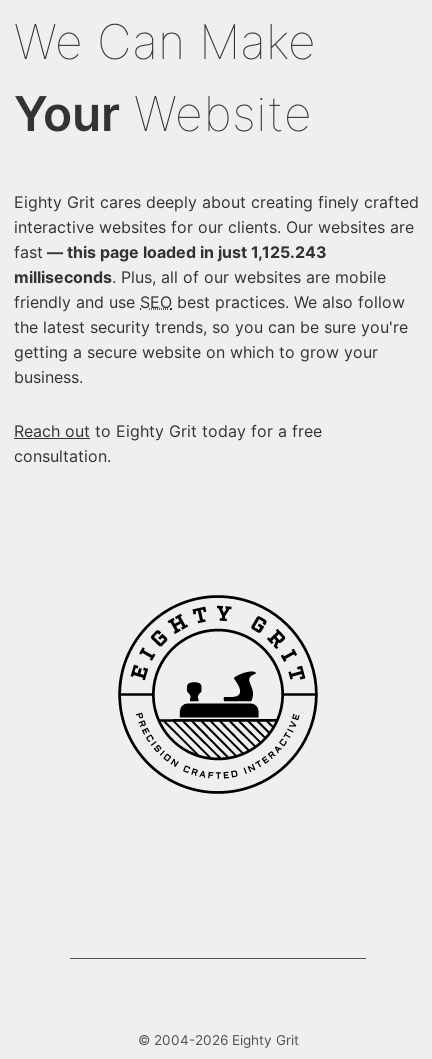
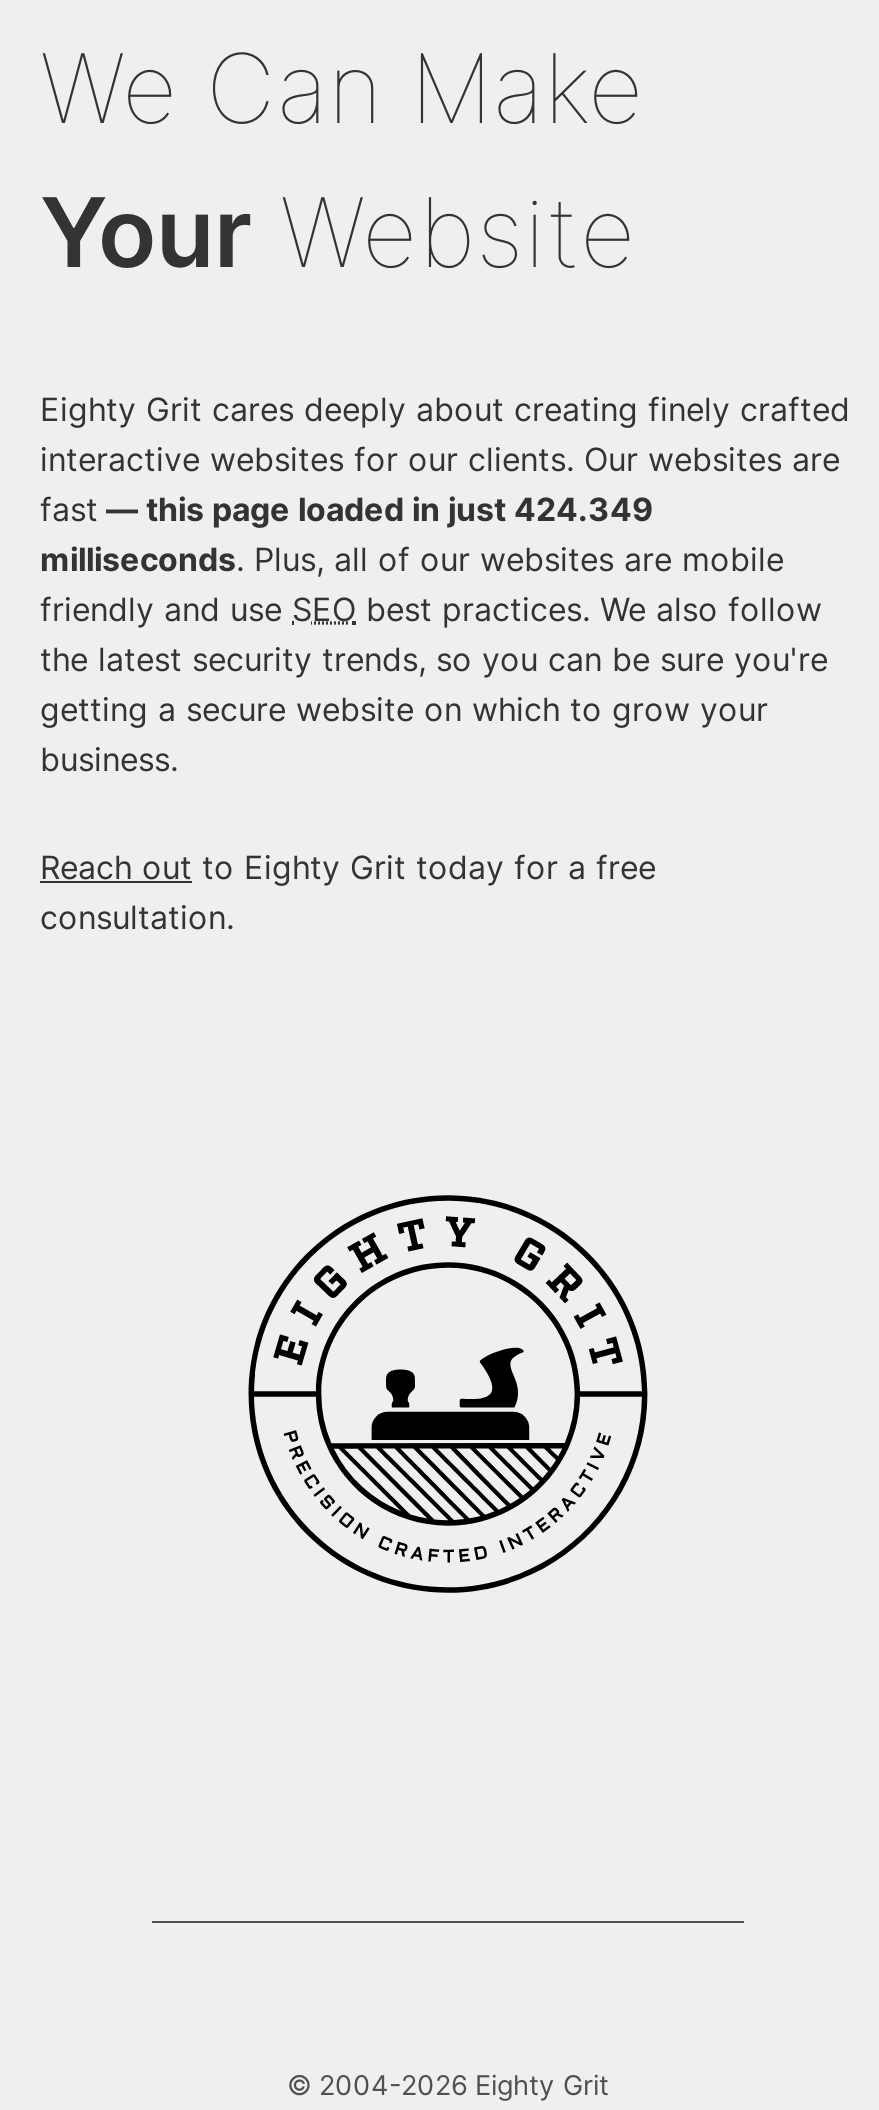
- fast — this page loaded in just 1,125.243
+ fast — this page loaded in just 424.349
